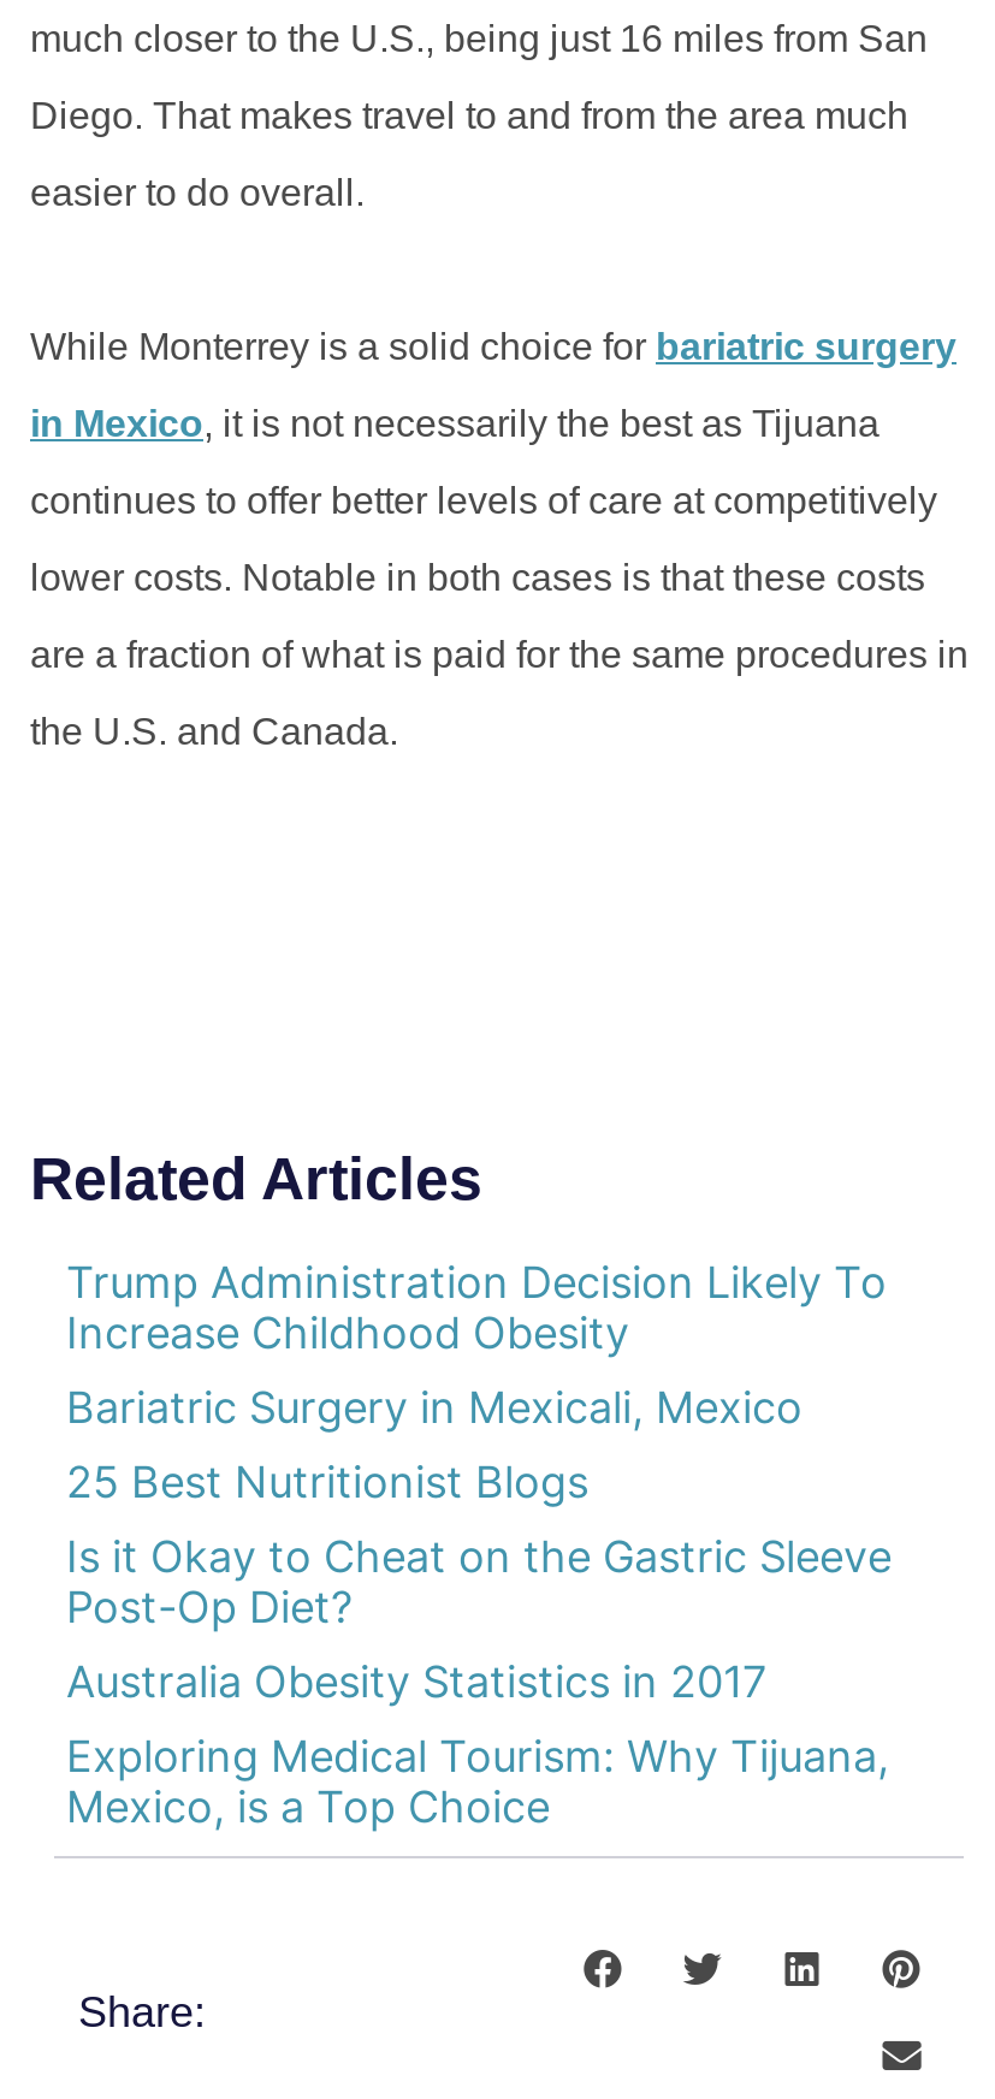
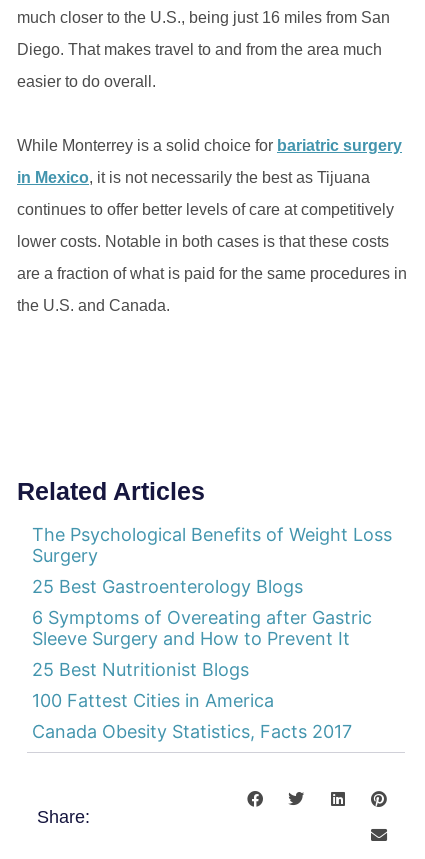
- Trump Administration Decision Likely To
- Increase Childhood Obesity
- Bariatric Surgery in Mexicali, Mexico
+ The Psychological Benefits of Weight Loss
+ Surgery
+ 25 Best Gastroenterology Blogs
+ 6 Symptoms of Overeating after Gastric
+ Sleeve Surgery and How to Prevent It

moved down: 25 Best Nutritionist Blogs

- Is it Okay to Cheat on the Gastric Sleeve
- Post-Op Diet?
- Australia Obesity Statistics in 2017
- Exploring Medical Tourism: Why Tijuana,
- Mexico, is a Top Choice
+ 100 Fattest Cities in America
+ Canada Obesity Statistics, Facts 2017
